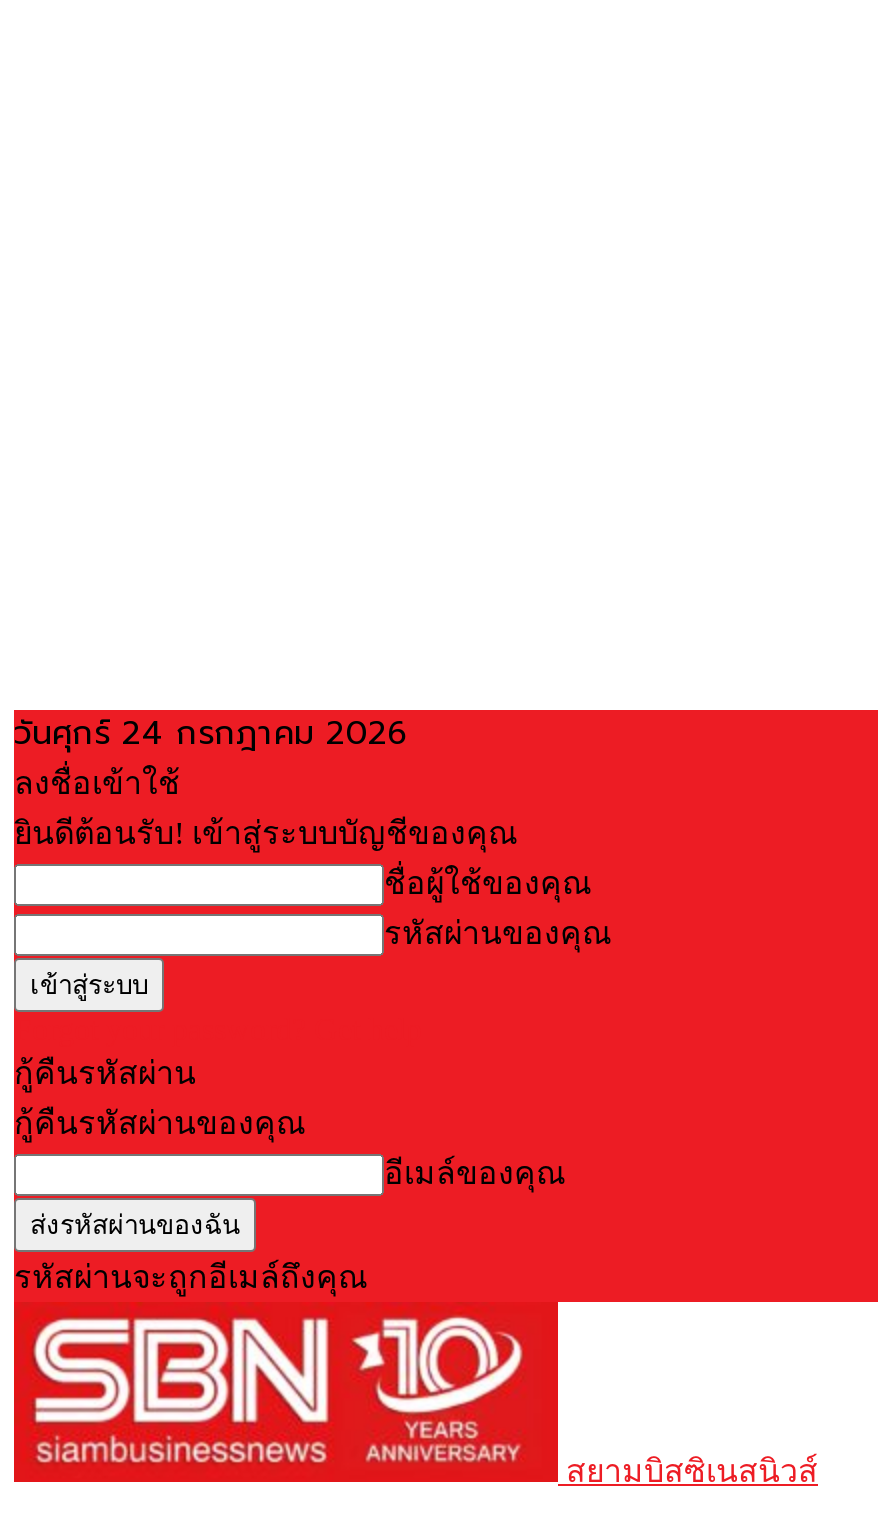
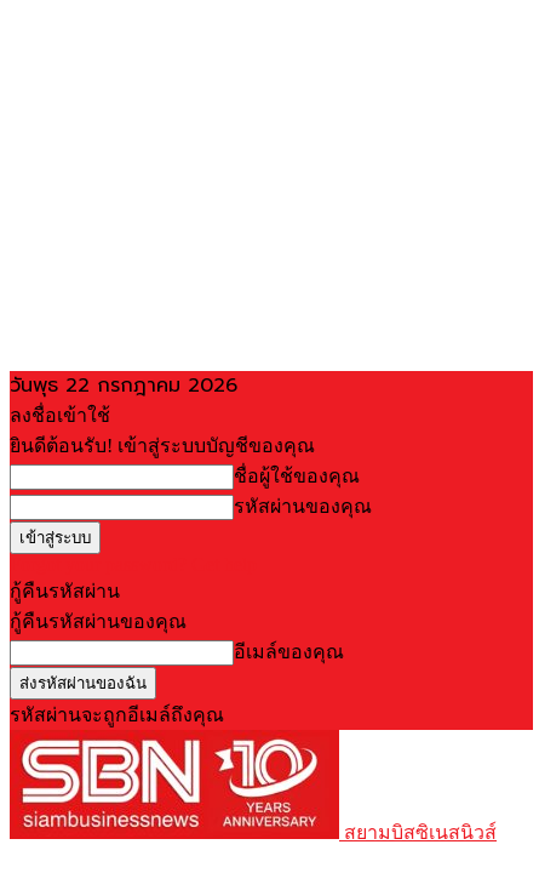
- วันศุกร์ 24 กรกฎาคม 2026
+ วันพุธ 22 กรกฎาคม 2026
